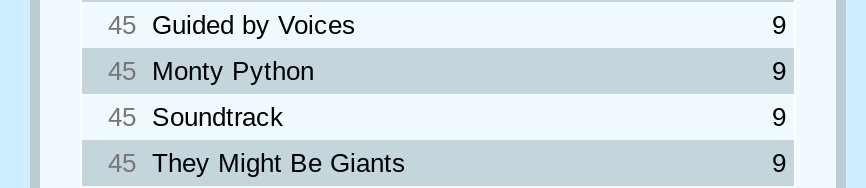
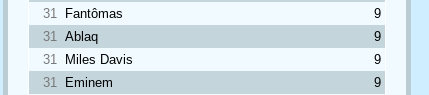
- 45 Guided by Voices
+ 31 Fantômas

- 45 Monty Python
+ 31 Ablaq

- 45 Soundtrack
+ 31 Miles Davis

- 45 They Might Be Giants
+ 31 Eminem
